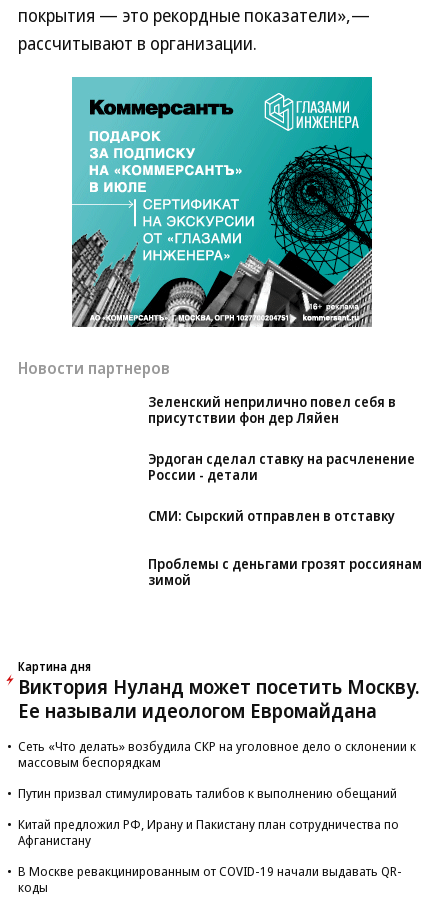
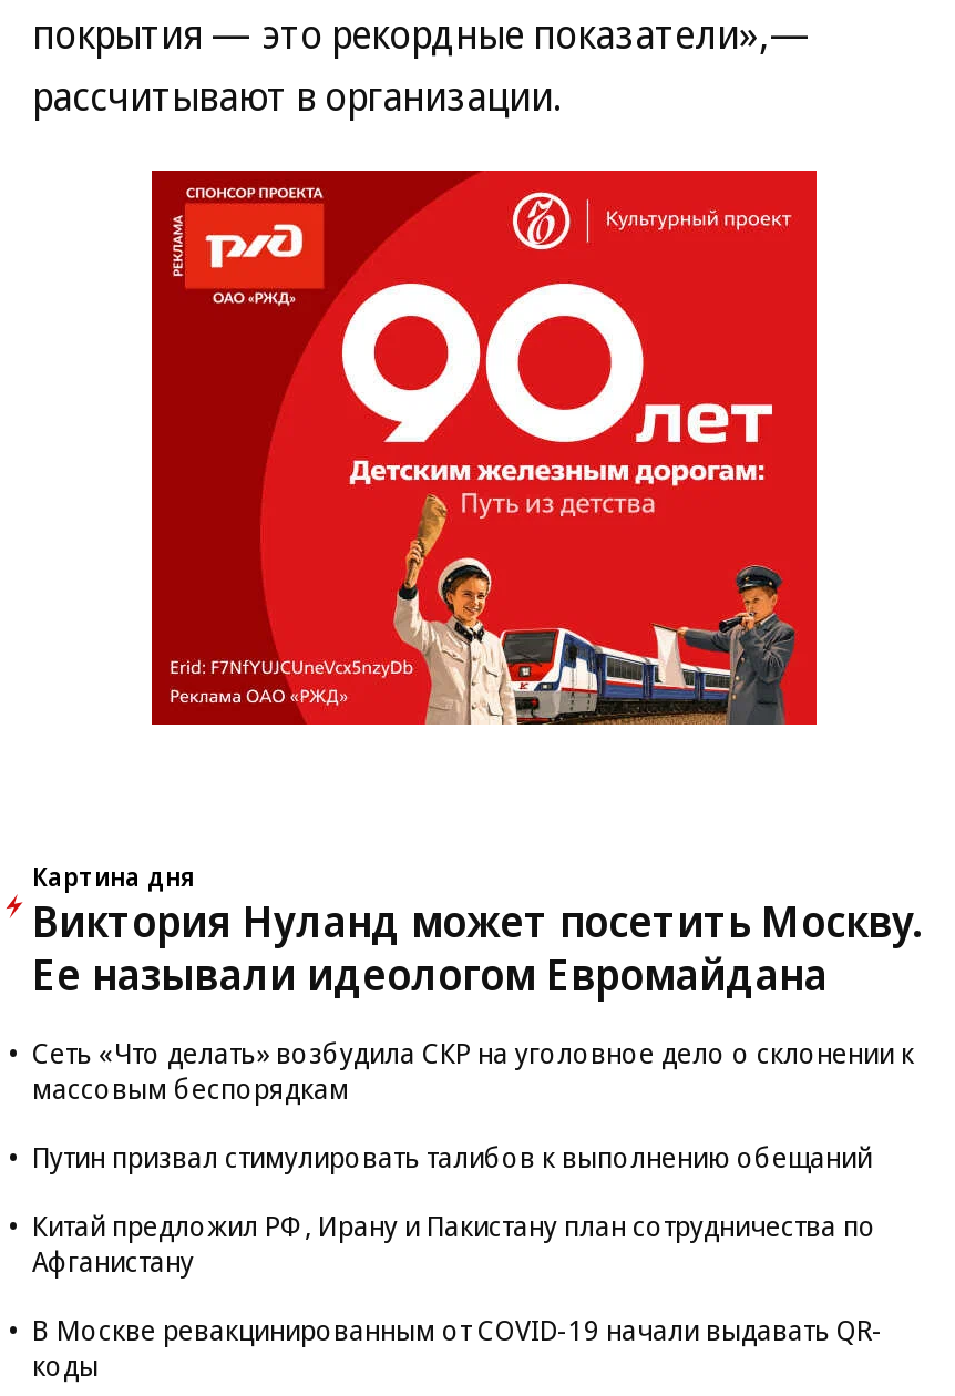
- [image]
+ [image]

- Новости партнеров
- Зеленский неприлично повел cебя в
- присутствии фон дер Ляйен
- Эрдоган сделал ставку на расчленение
- России - детали
- СМИ: Сырский отправлен в отставку
- Проблемы с деньгами грозят россиянам
- зимой
